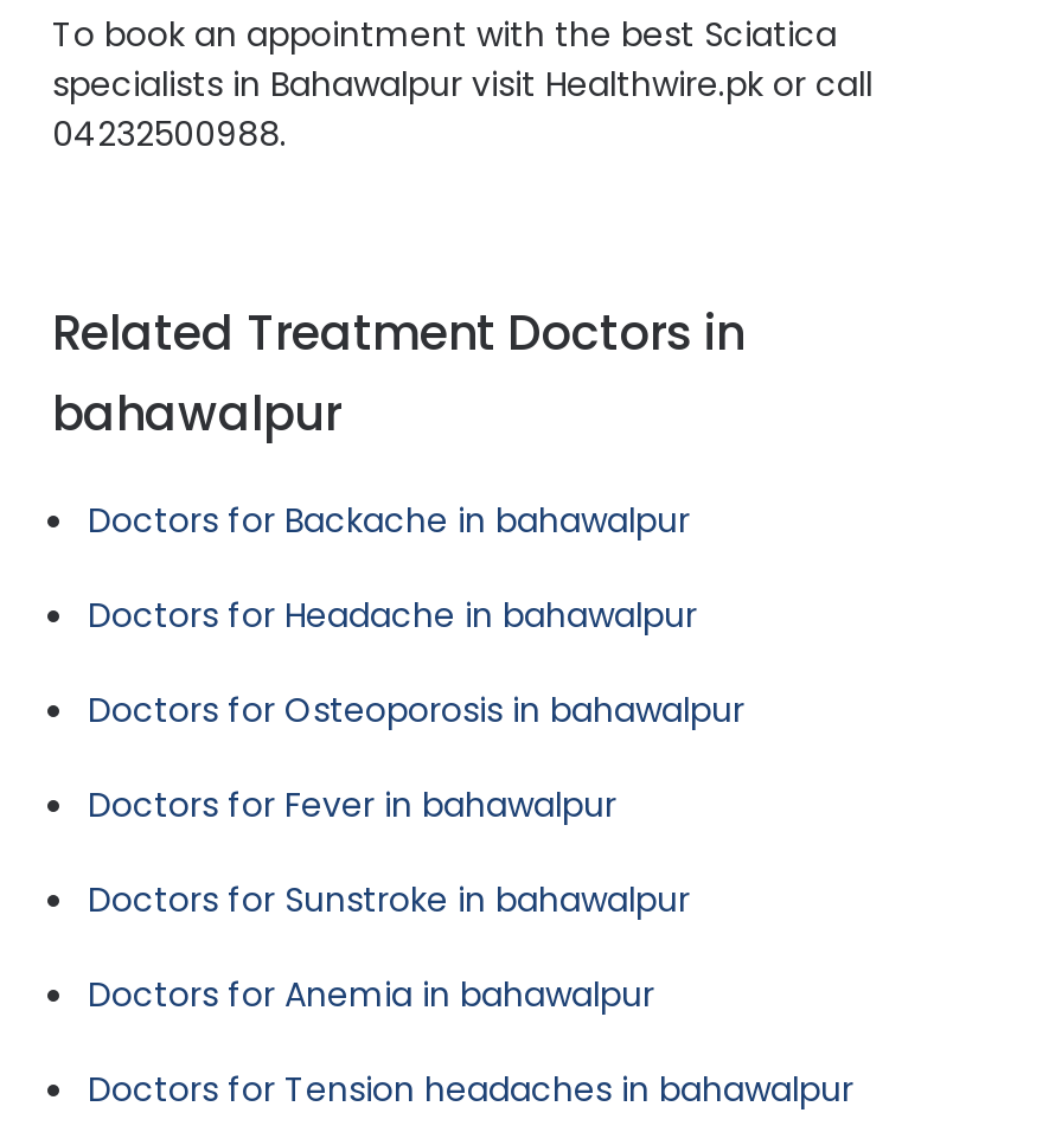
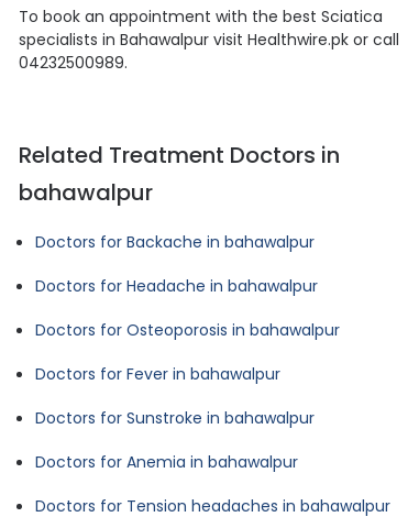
- 04232500988.
+ 04232500989.
